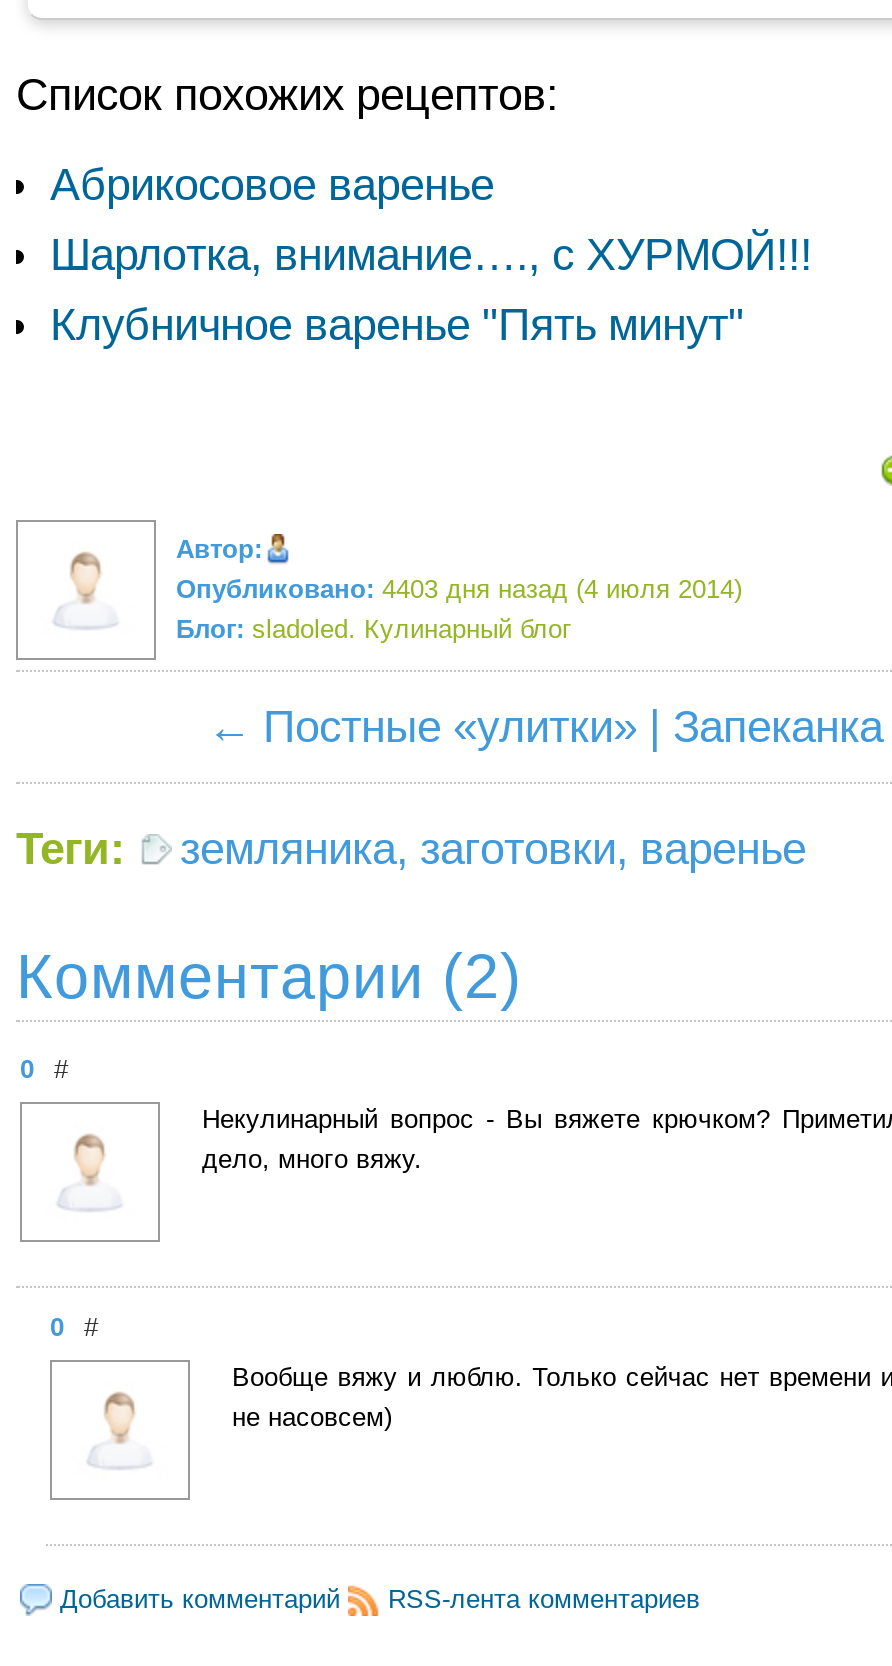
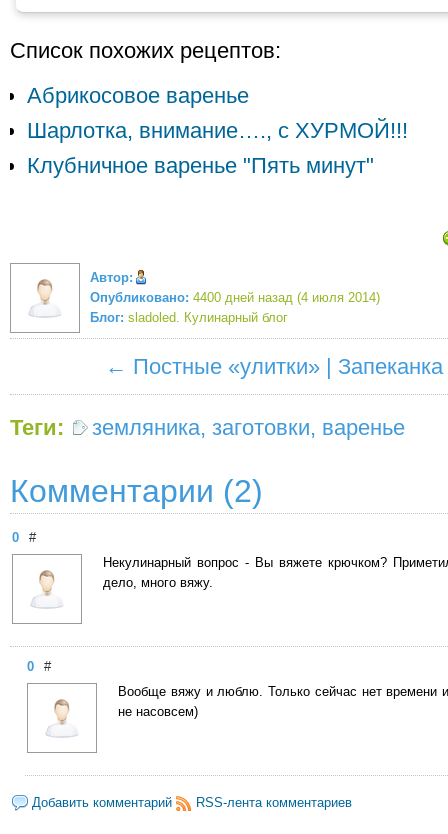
- Опубликовано: 4403 дня назад (4 июля 2014)
+ Опубликовано: 4400 дней назад (4 июля 2014)
